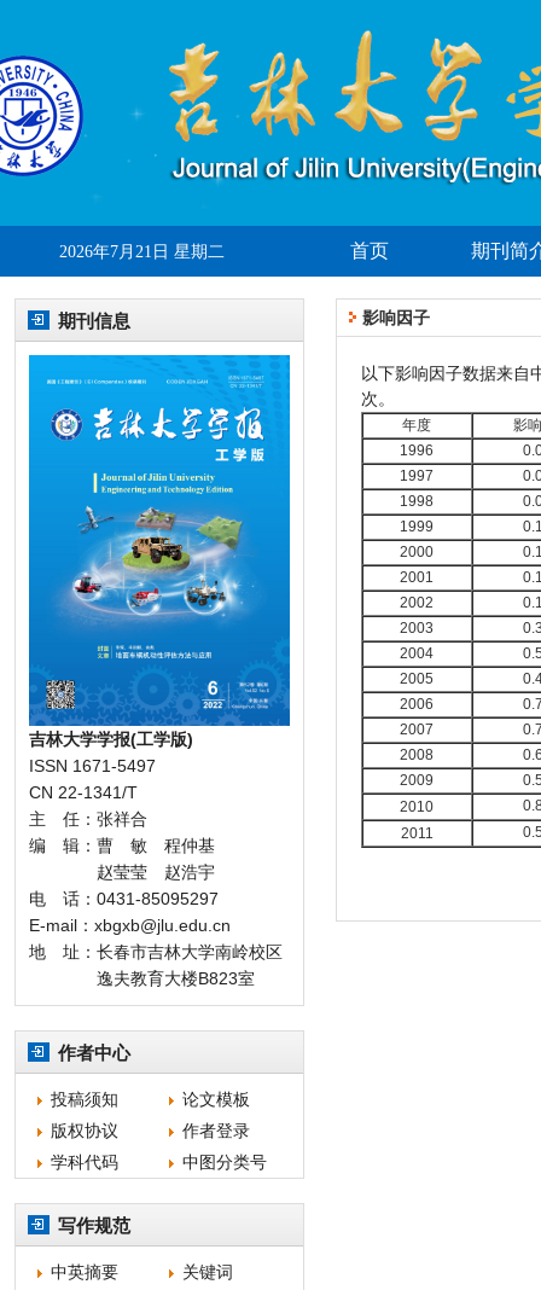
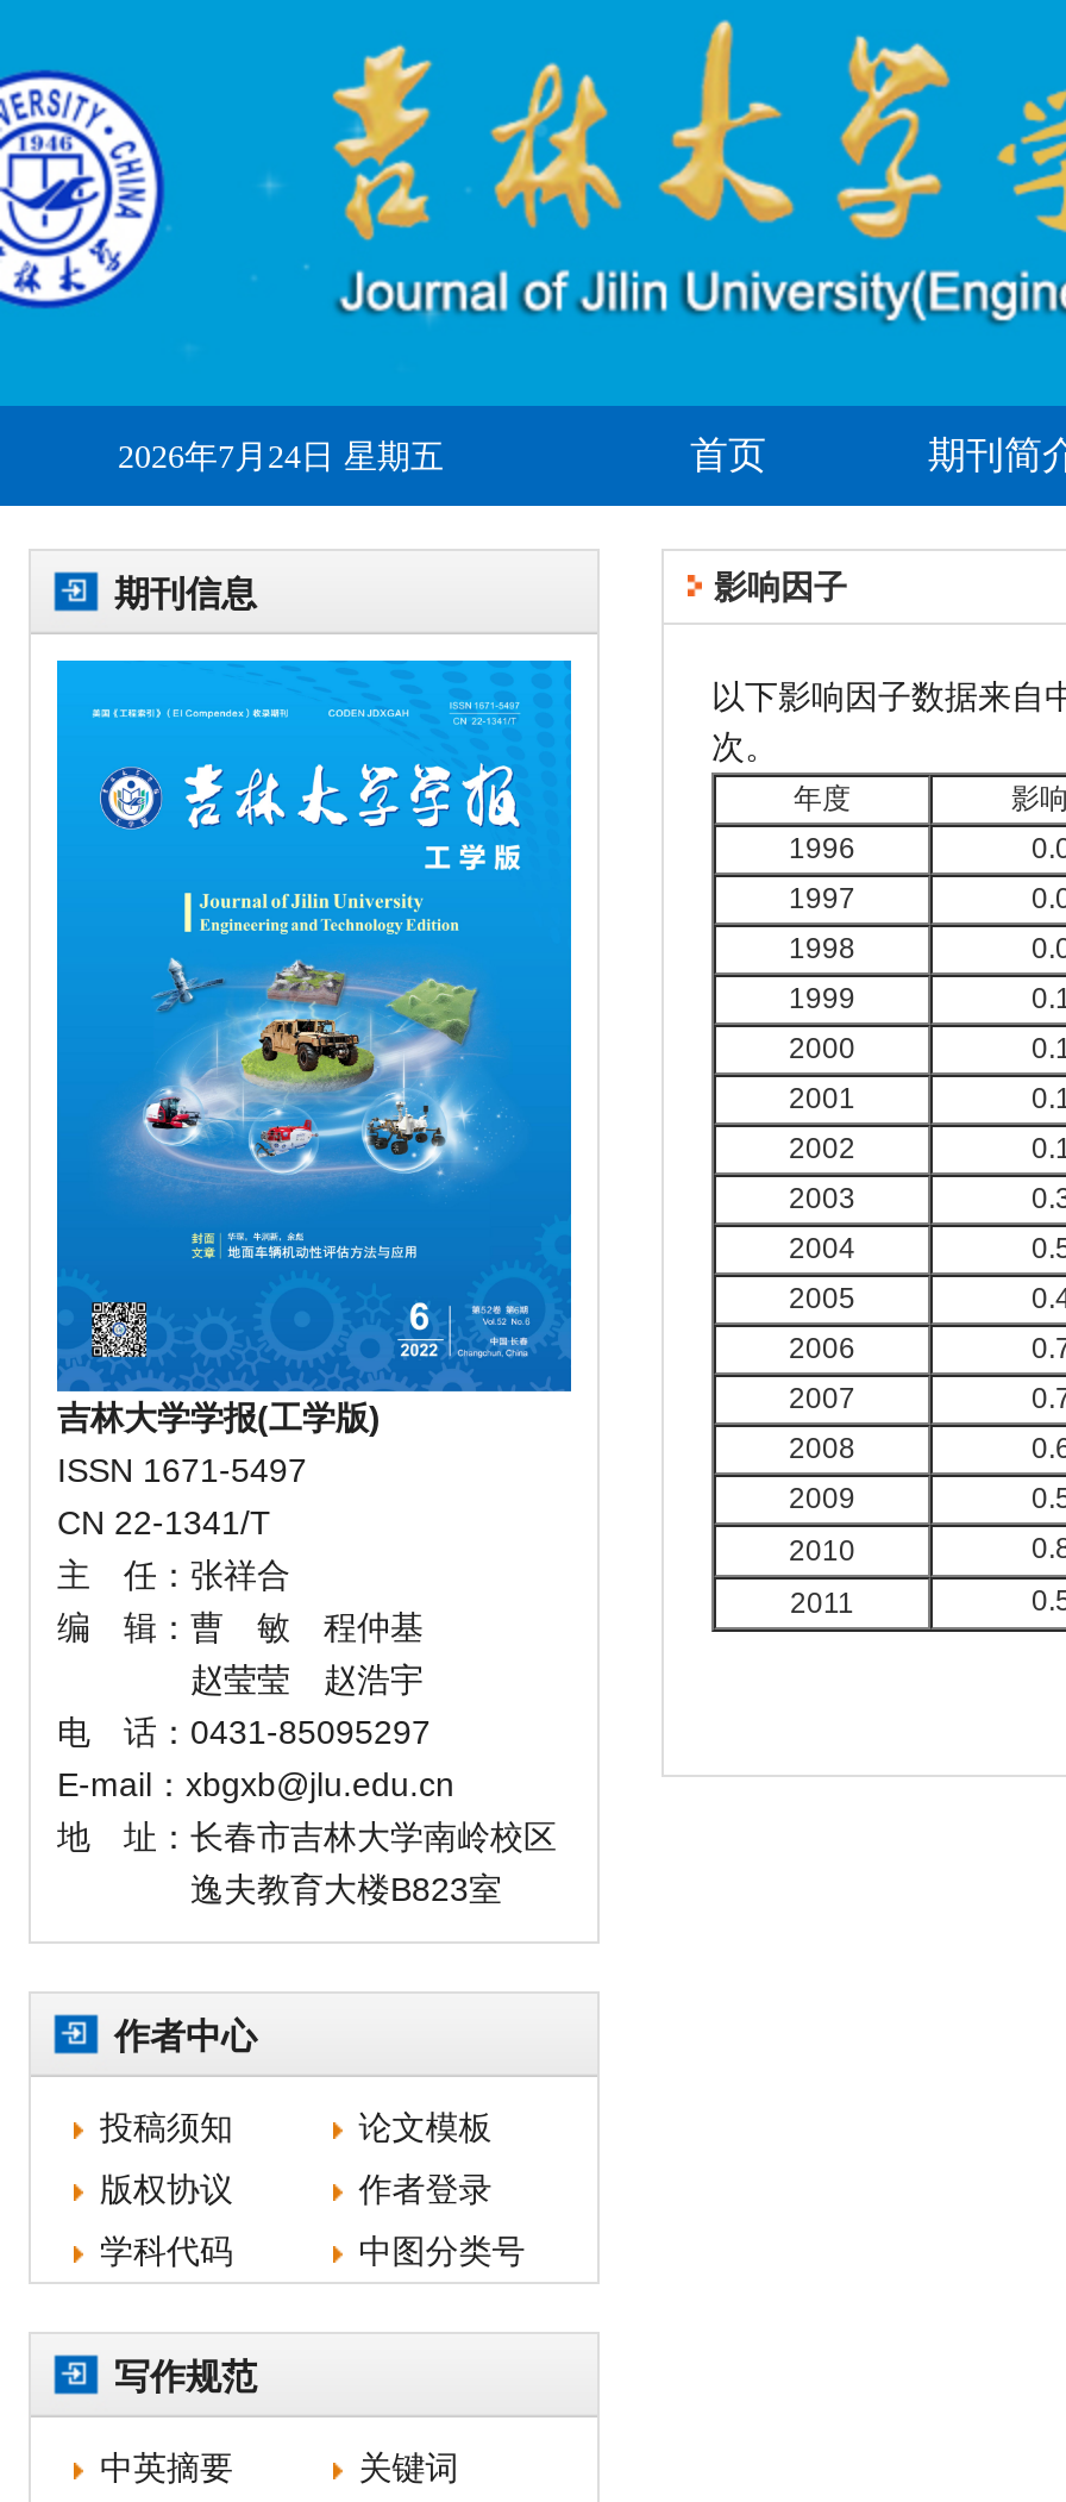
- 2026年7月21日 星期二
+ 2026年7月24日 星期五
